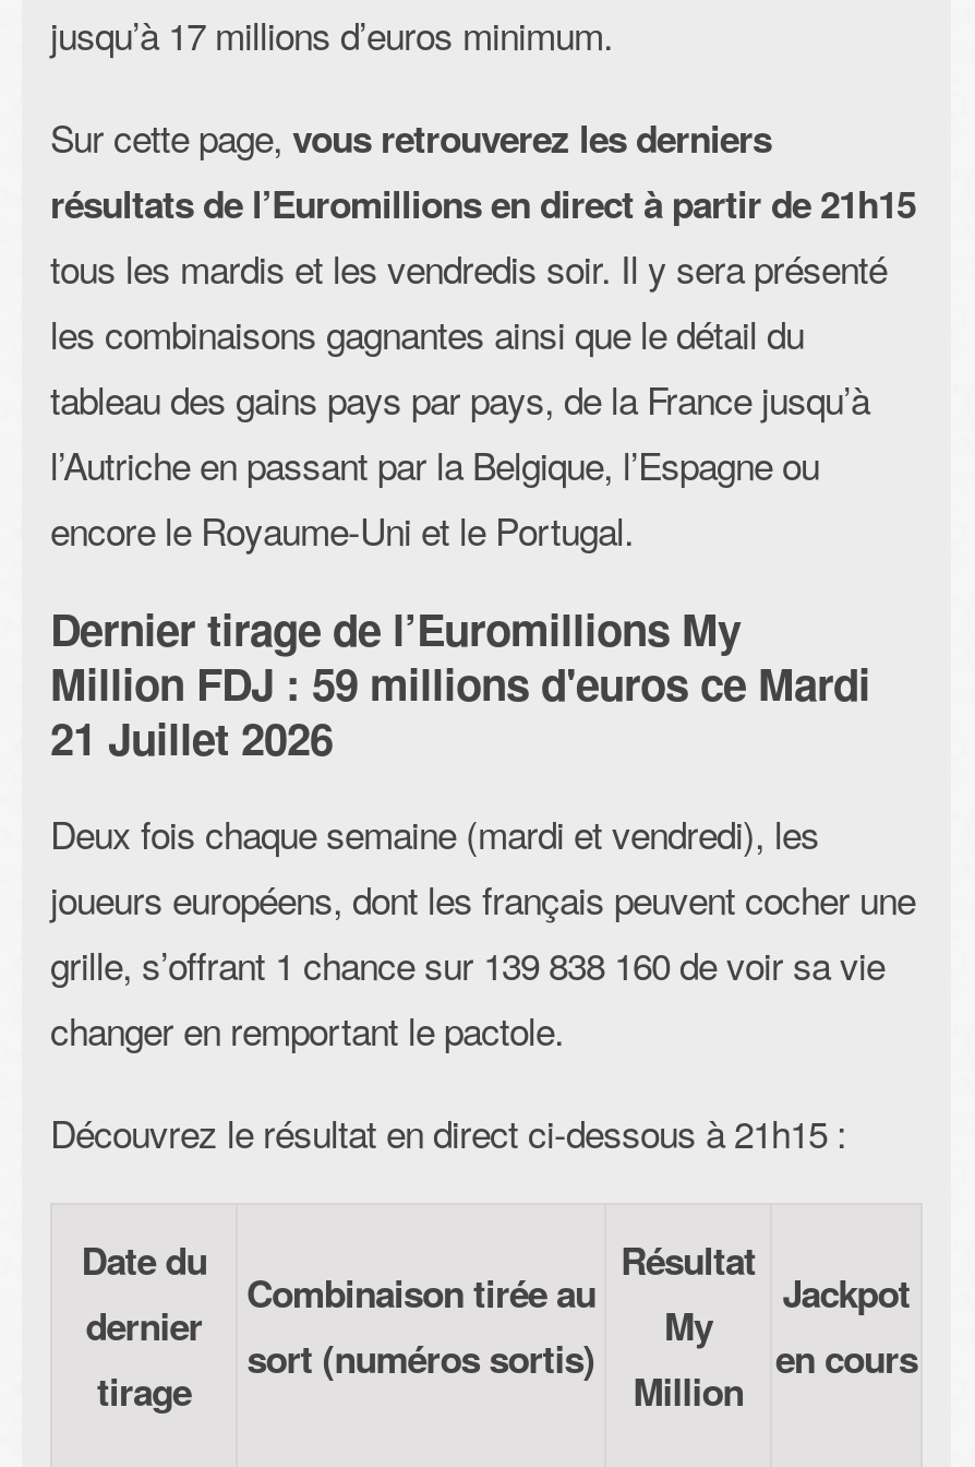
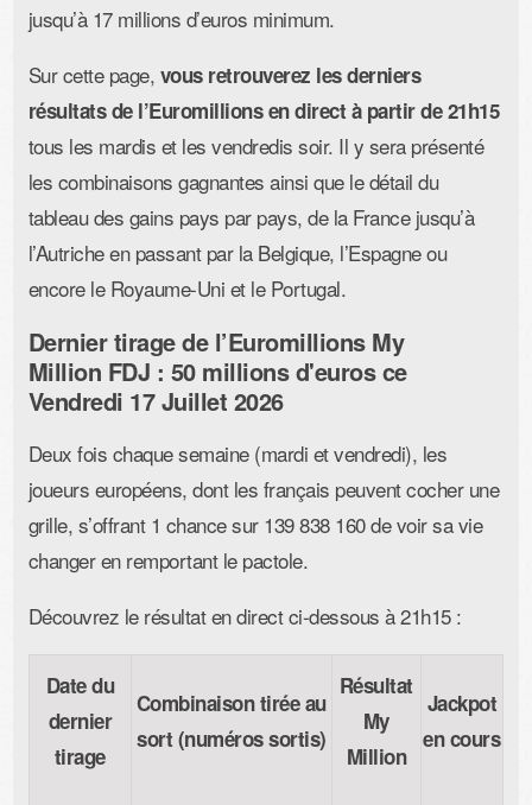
- Million FDJ : 59 millions d'euros ce Mardi
- 21 Juillet 2026
+ Million FDJ : 50 millions d'euros ce
+ Vendredi 17 Juillet 2026
